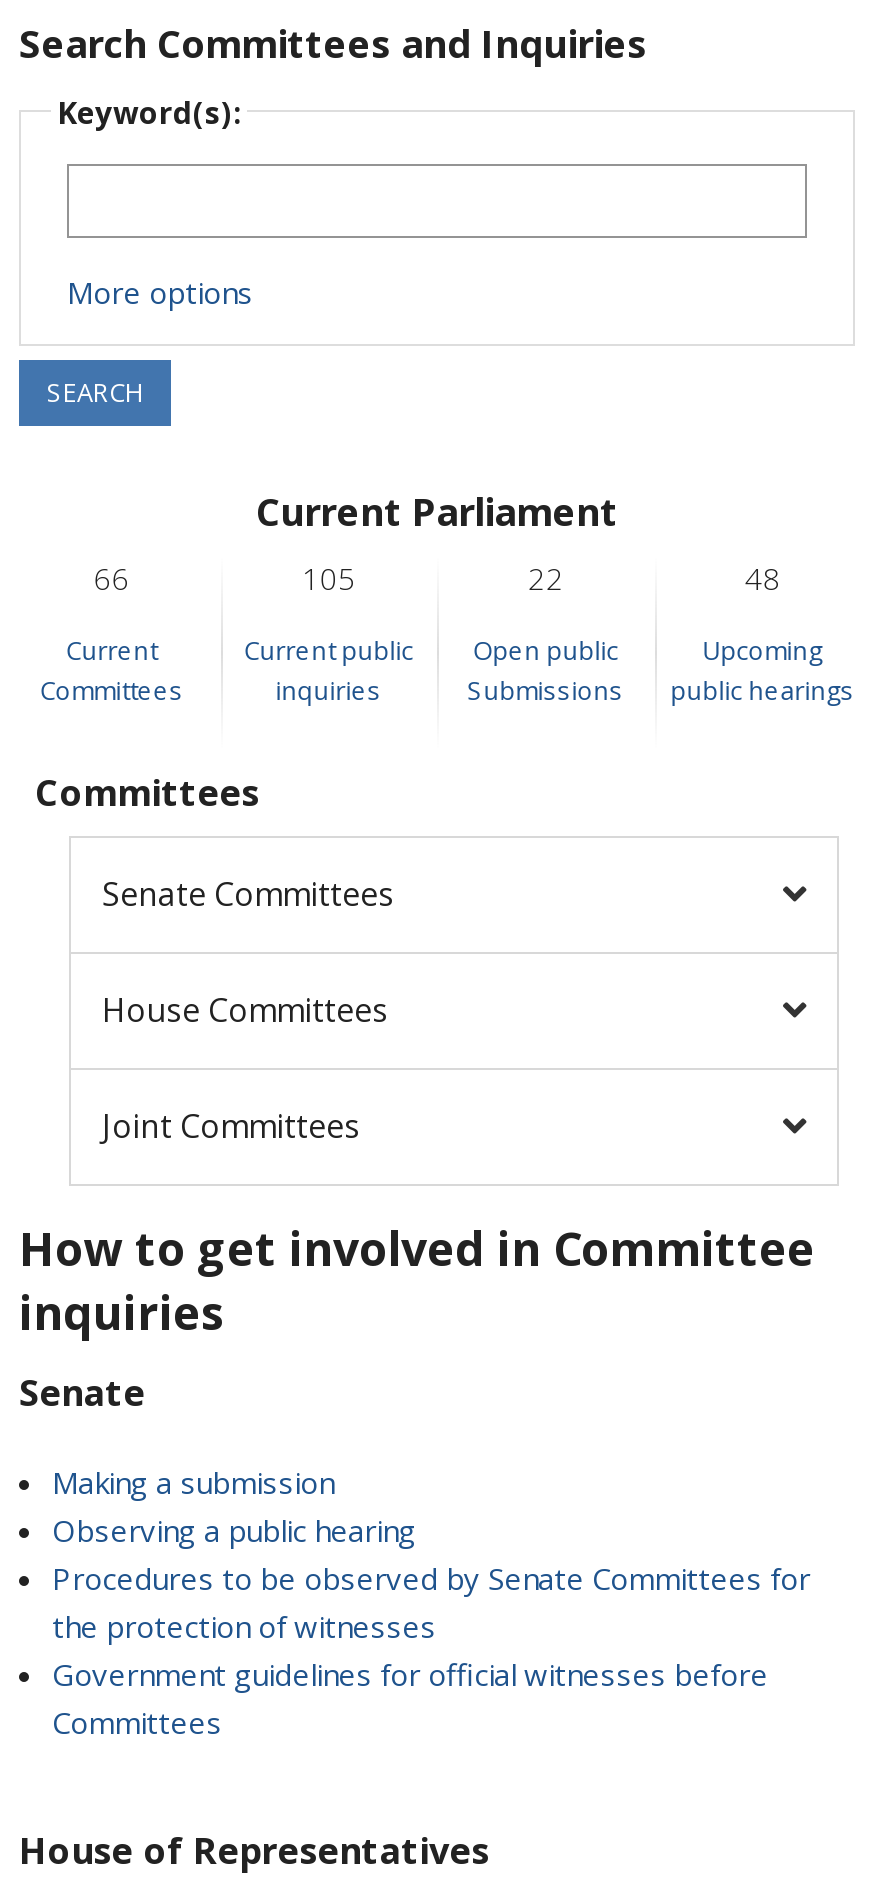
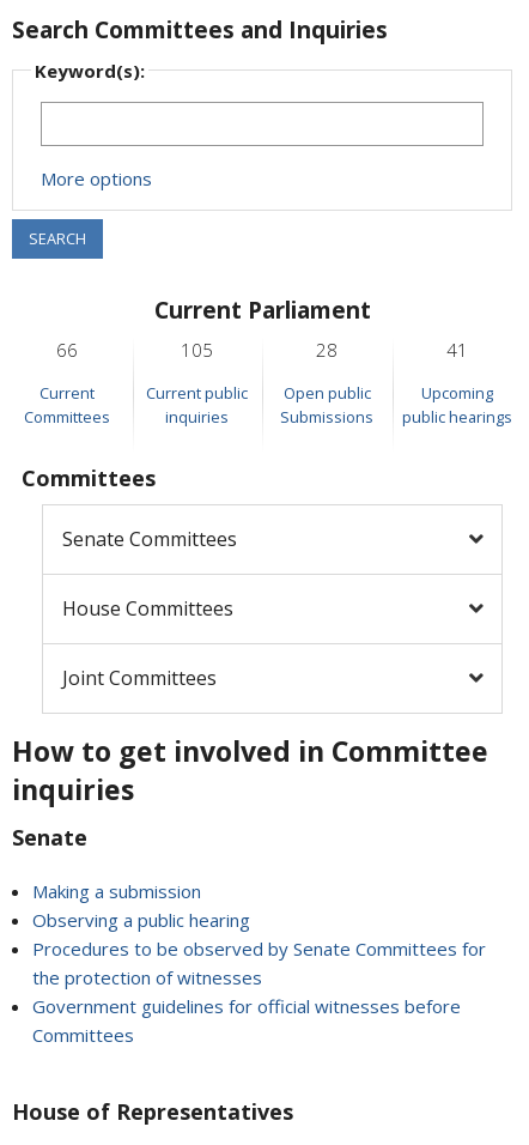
- 22
+ 28

- 48
+ 41
